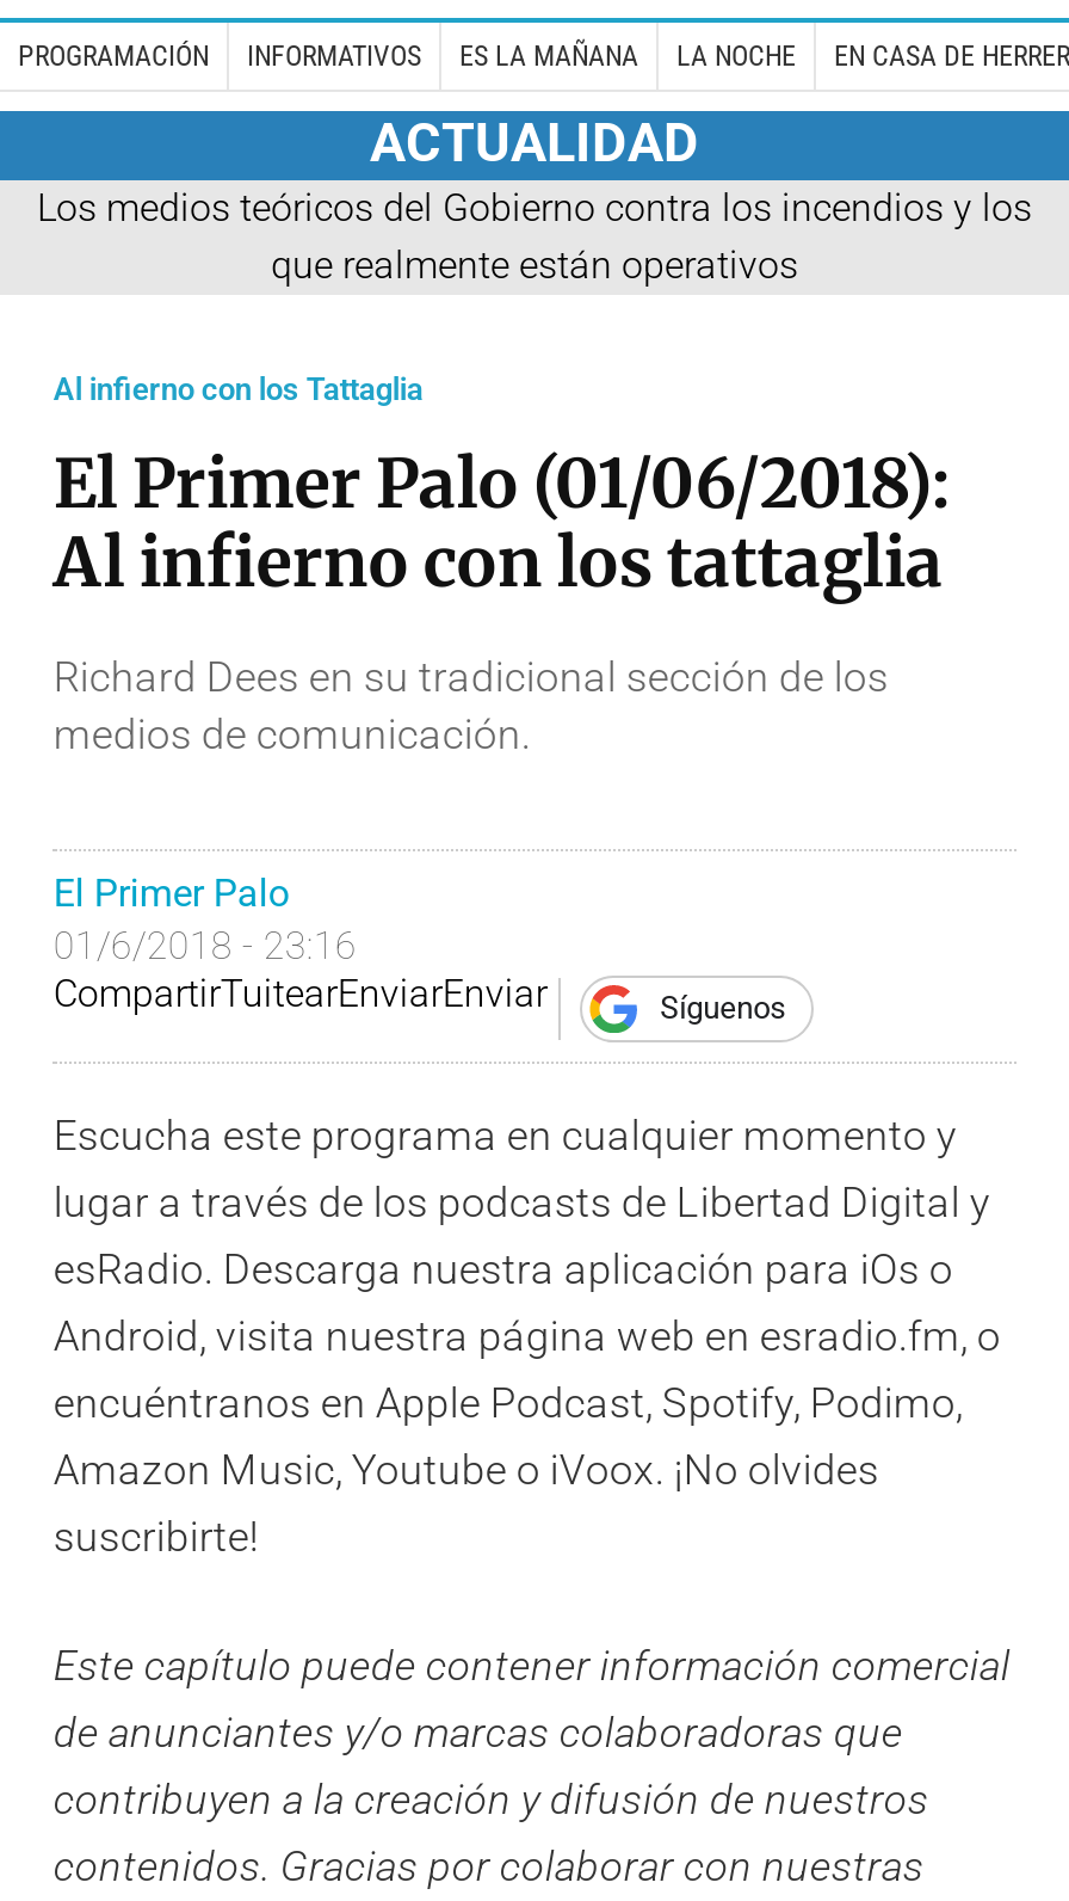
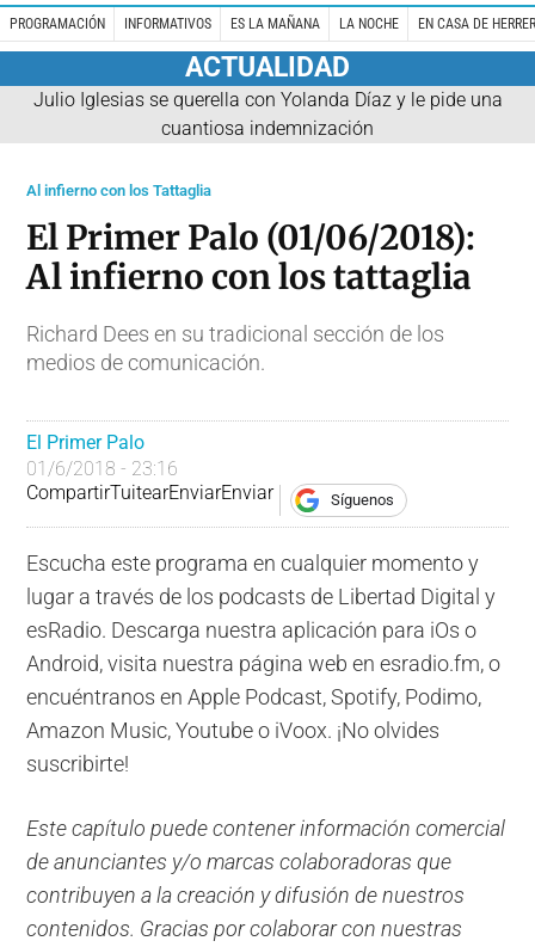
- Los medios teóricos del Gobierno contra los incendios y los
- que realmente están operativos
+ Julio Iglesias se querella con Yolanda Díaz y le pide una
+ cuantiosa indemnización
